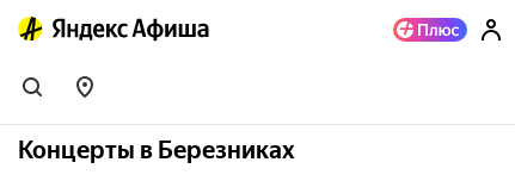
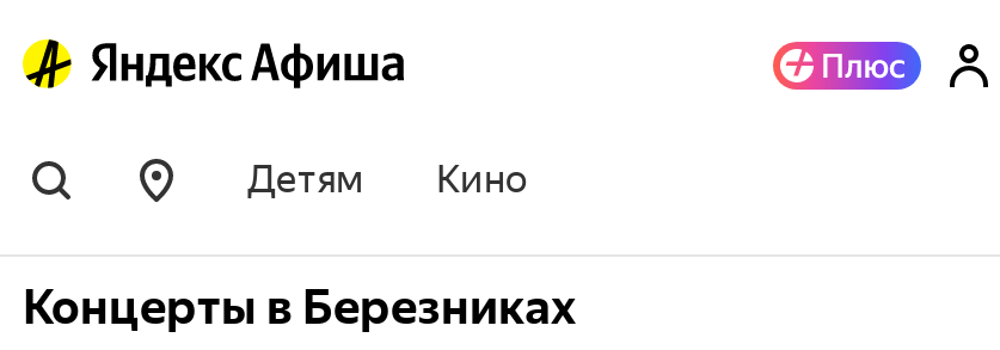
+ Детям
+ Кино
